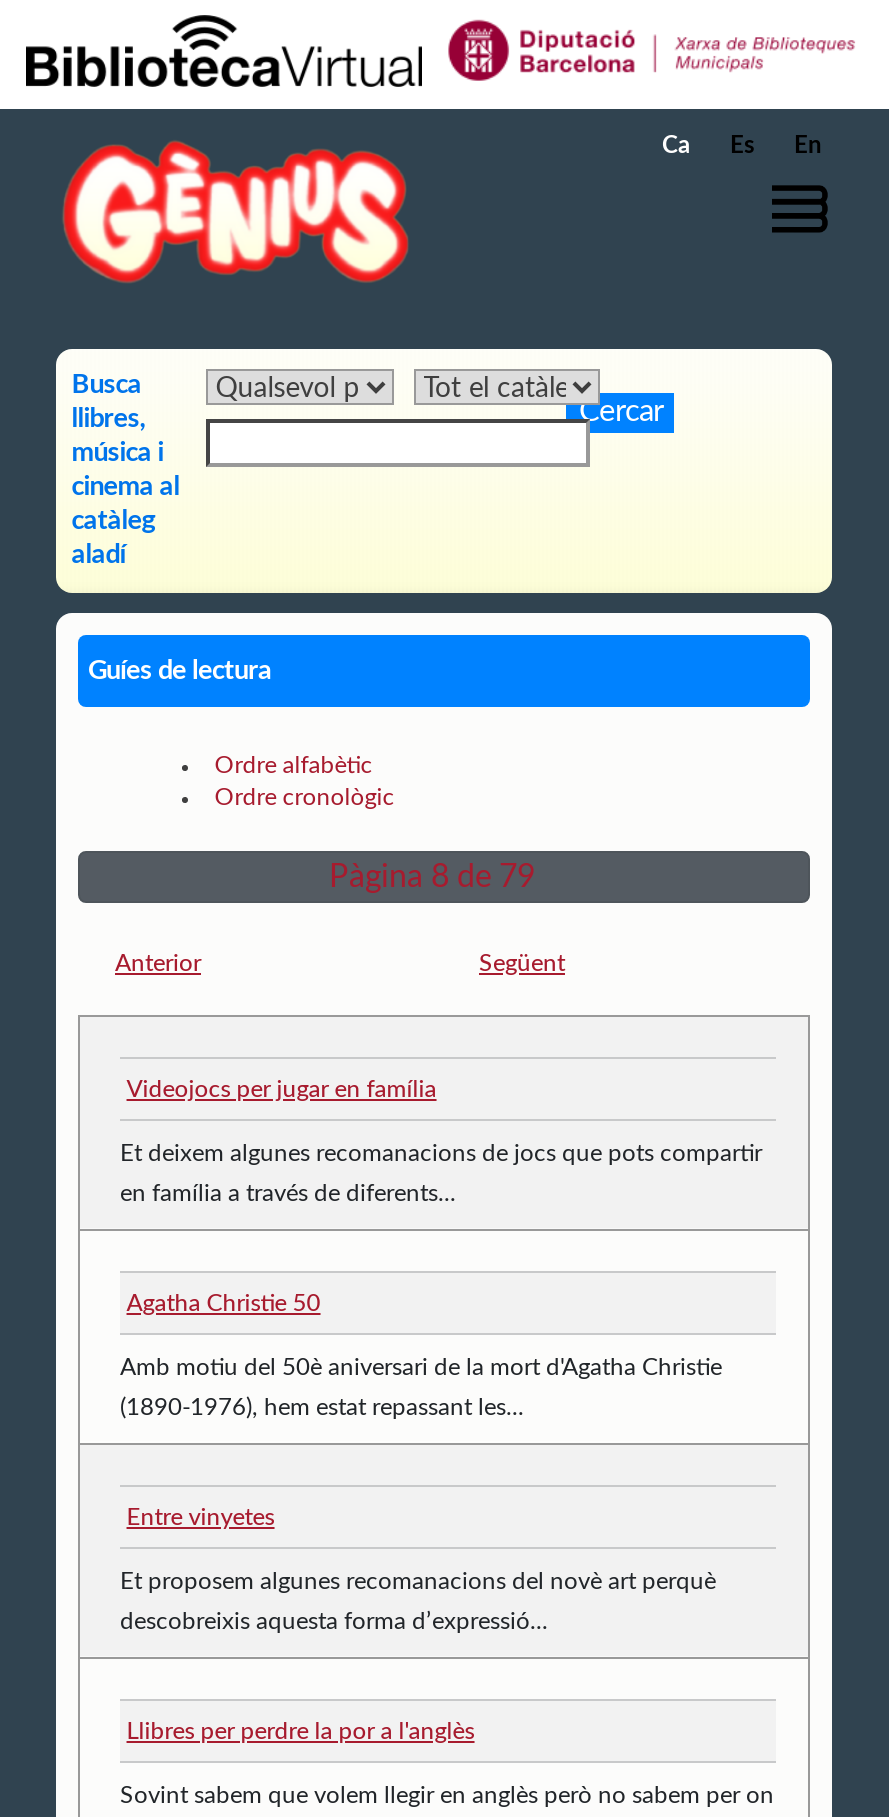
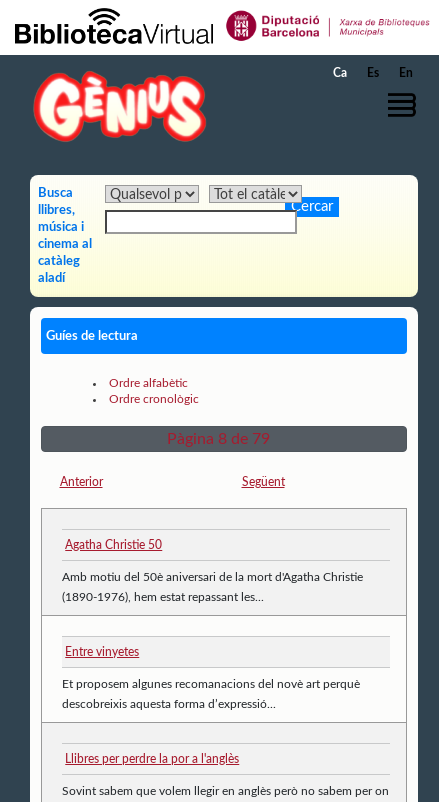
- Videojocs per jugar en família
- Et deixem algunes recomanacions de jocs que pots compartir
- en família a través de diferents...
